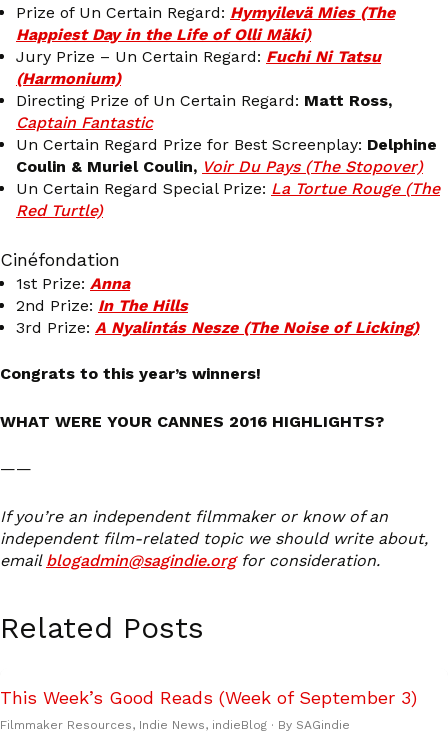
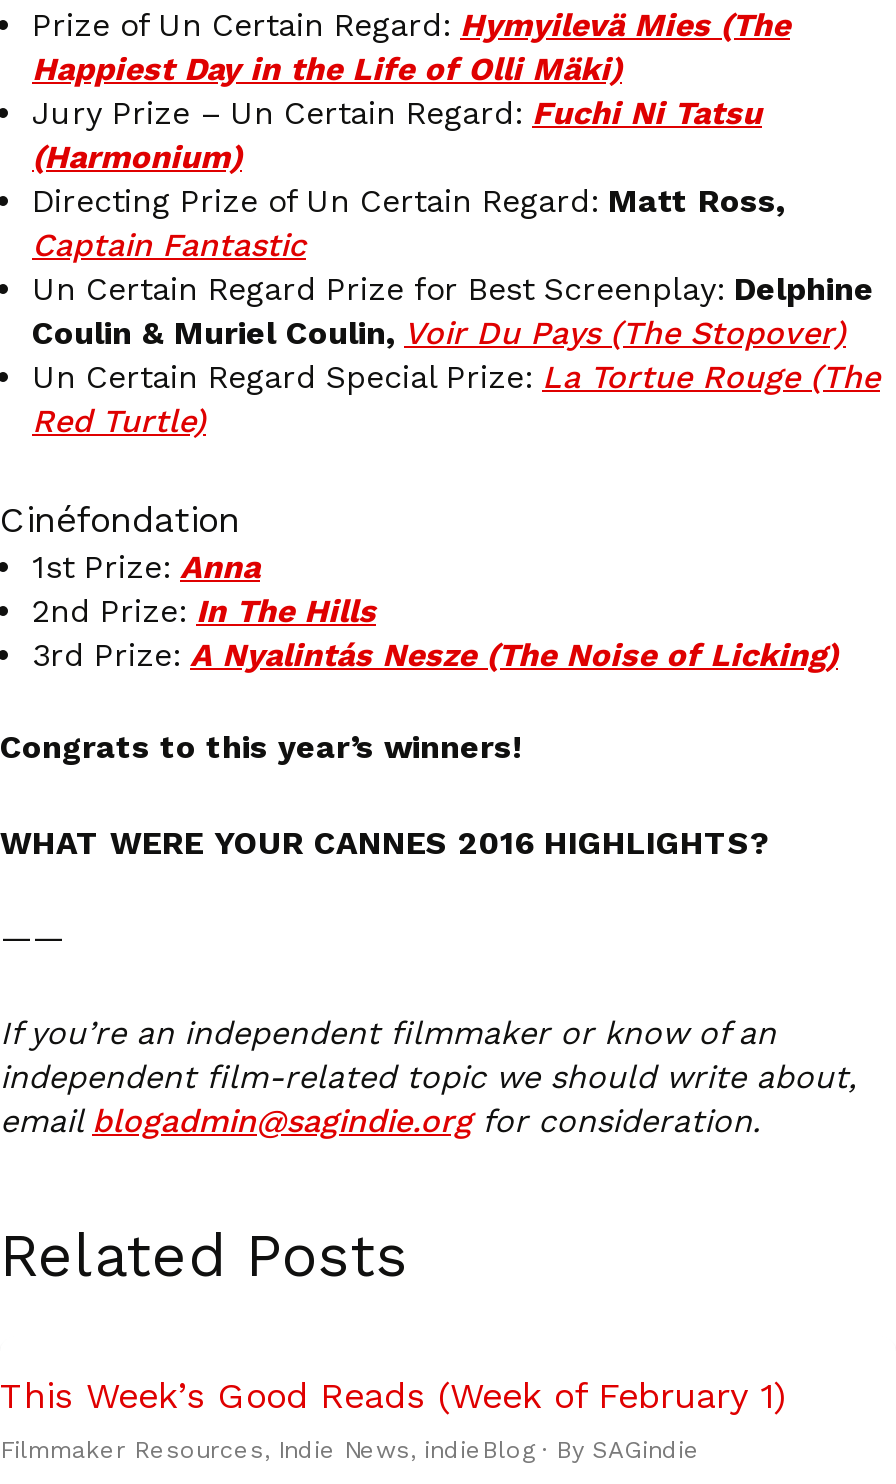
- This Week’s Good Reads (Week of September 3)
+ This Week’s Good Reads (Week of February 1)
